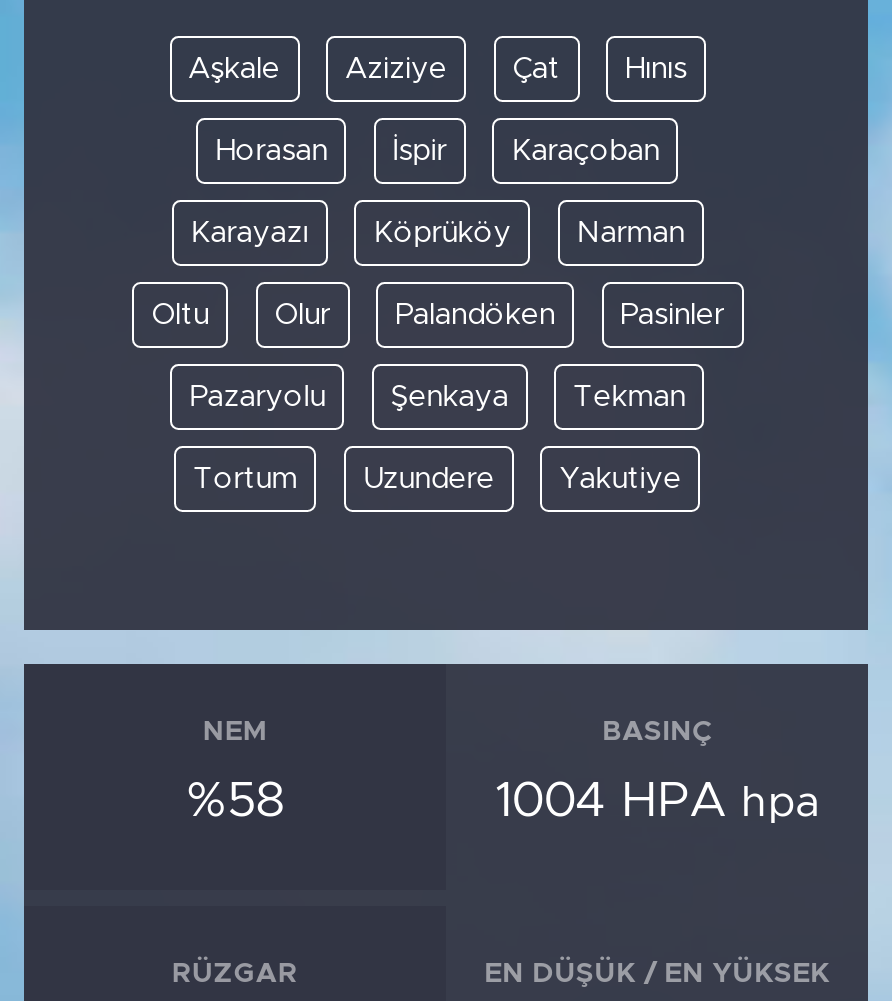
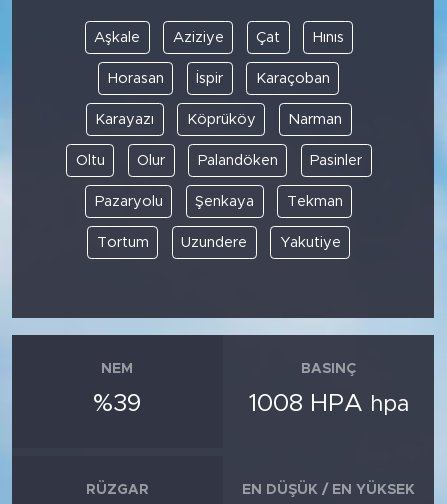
- %58
+ %39

- 1004 HPA hpa
+ 1008 HPA hpa
